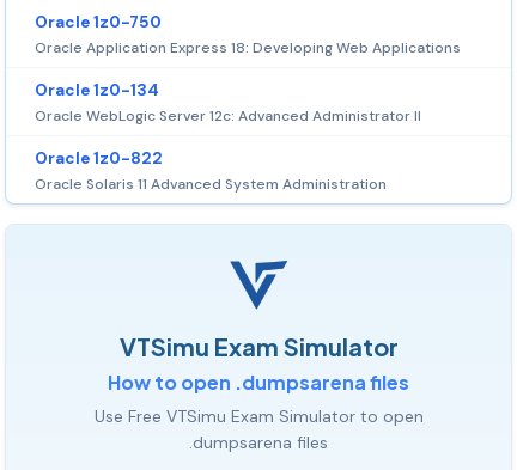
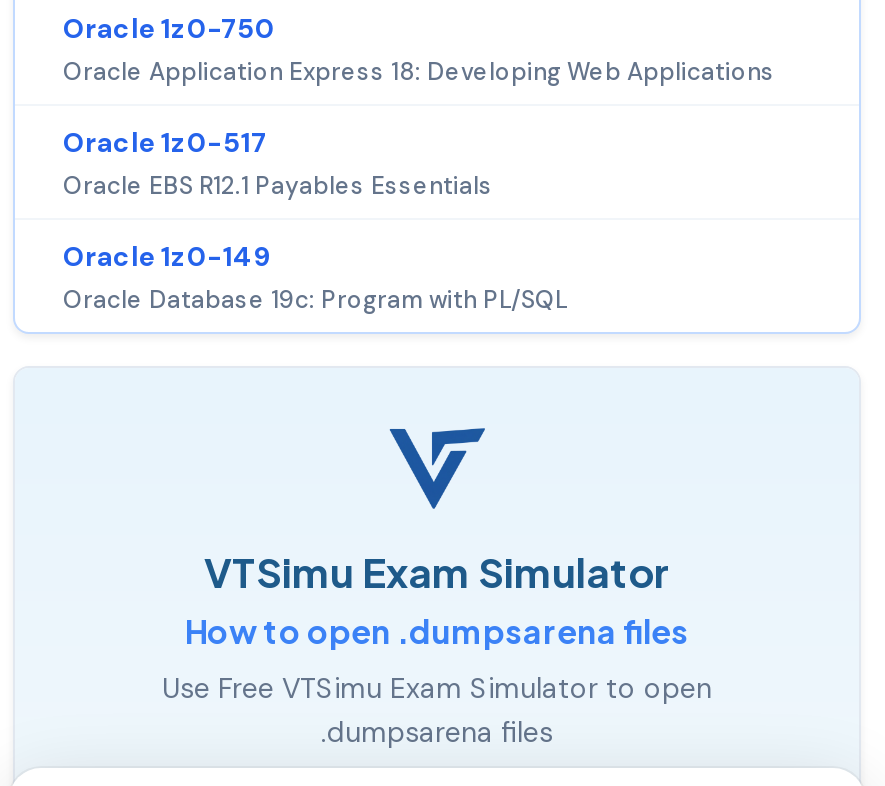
- Oracle 1z0-134
- Oracle WebLogic Server 12c: Advanced Administrator II
+ Oracle 1z0-517
+ Oracle EBS R12.1 Payables Essentials

- Oracle 1z0-822
- Oracle Solaris 11 Advanced System Administration
+ Oracle 1z0-149
+ Oracle Database 19c: Program with PL/SQL
